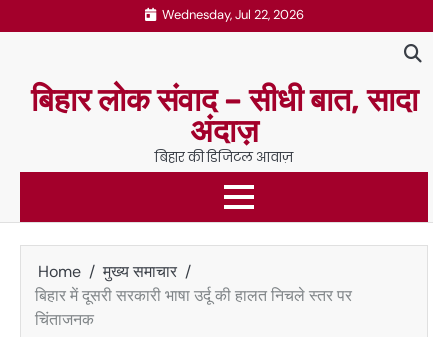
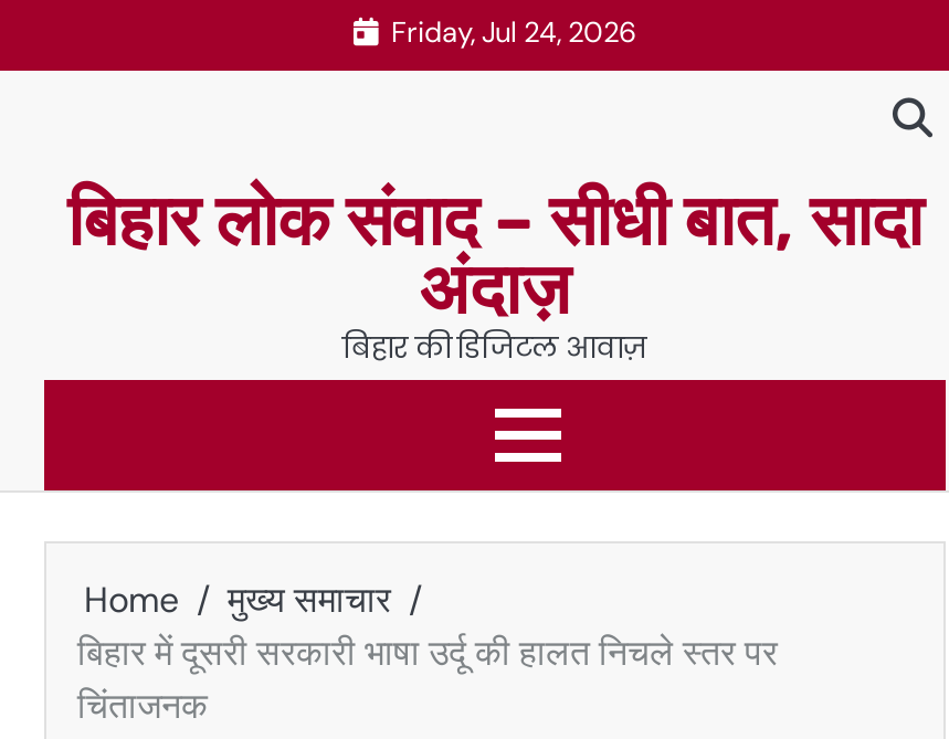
- Wednesday, Jul 22, 2026
+ Friday, Jul 24, 2026
